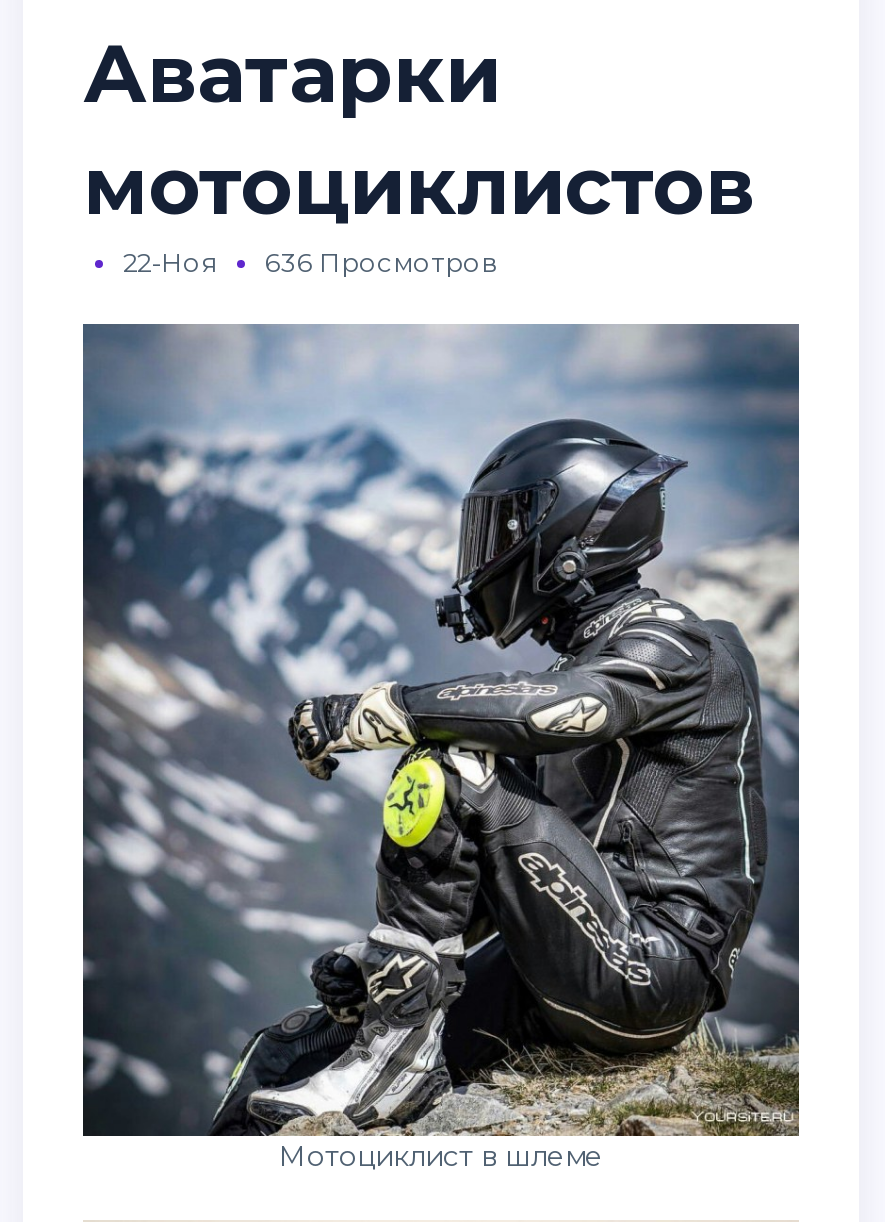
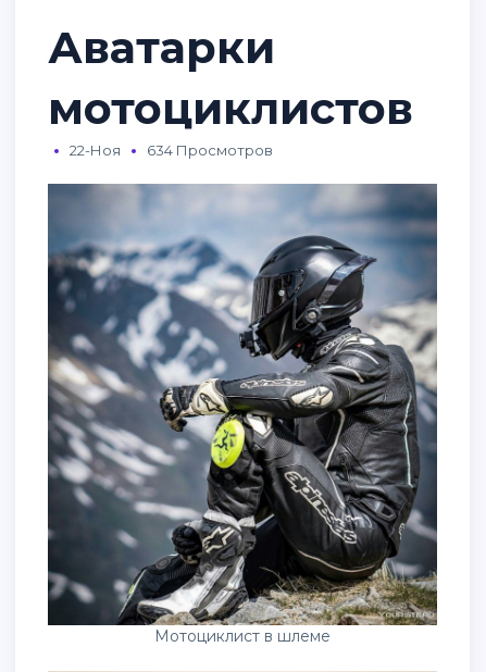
- 22-Ноя 636 Просмотров
+ 22-Ноя 634 Просмотров
